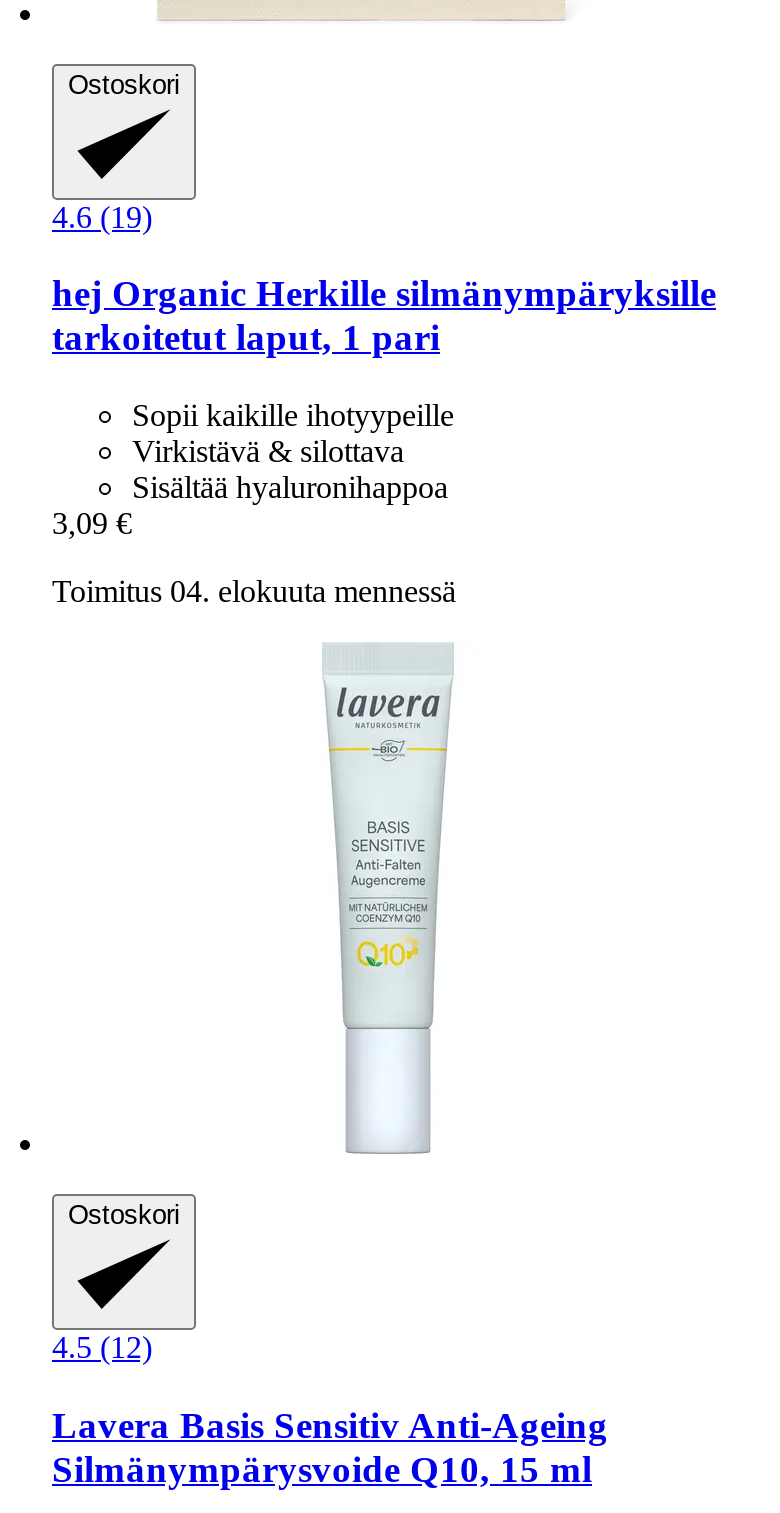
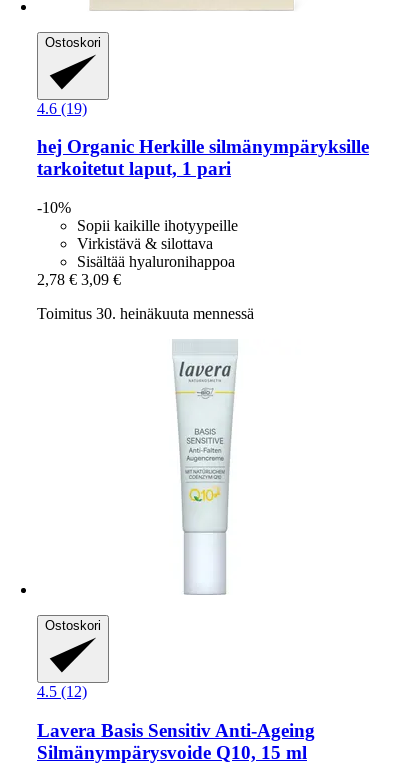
+ -10%

- 3,09 €
+ 2,78 € 3,09 €

- Toimitus 04. elokuuta mennessä
+ Toimitus 30. heinäkuuta mennessä
